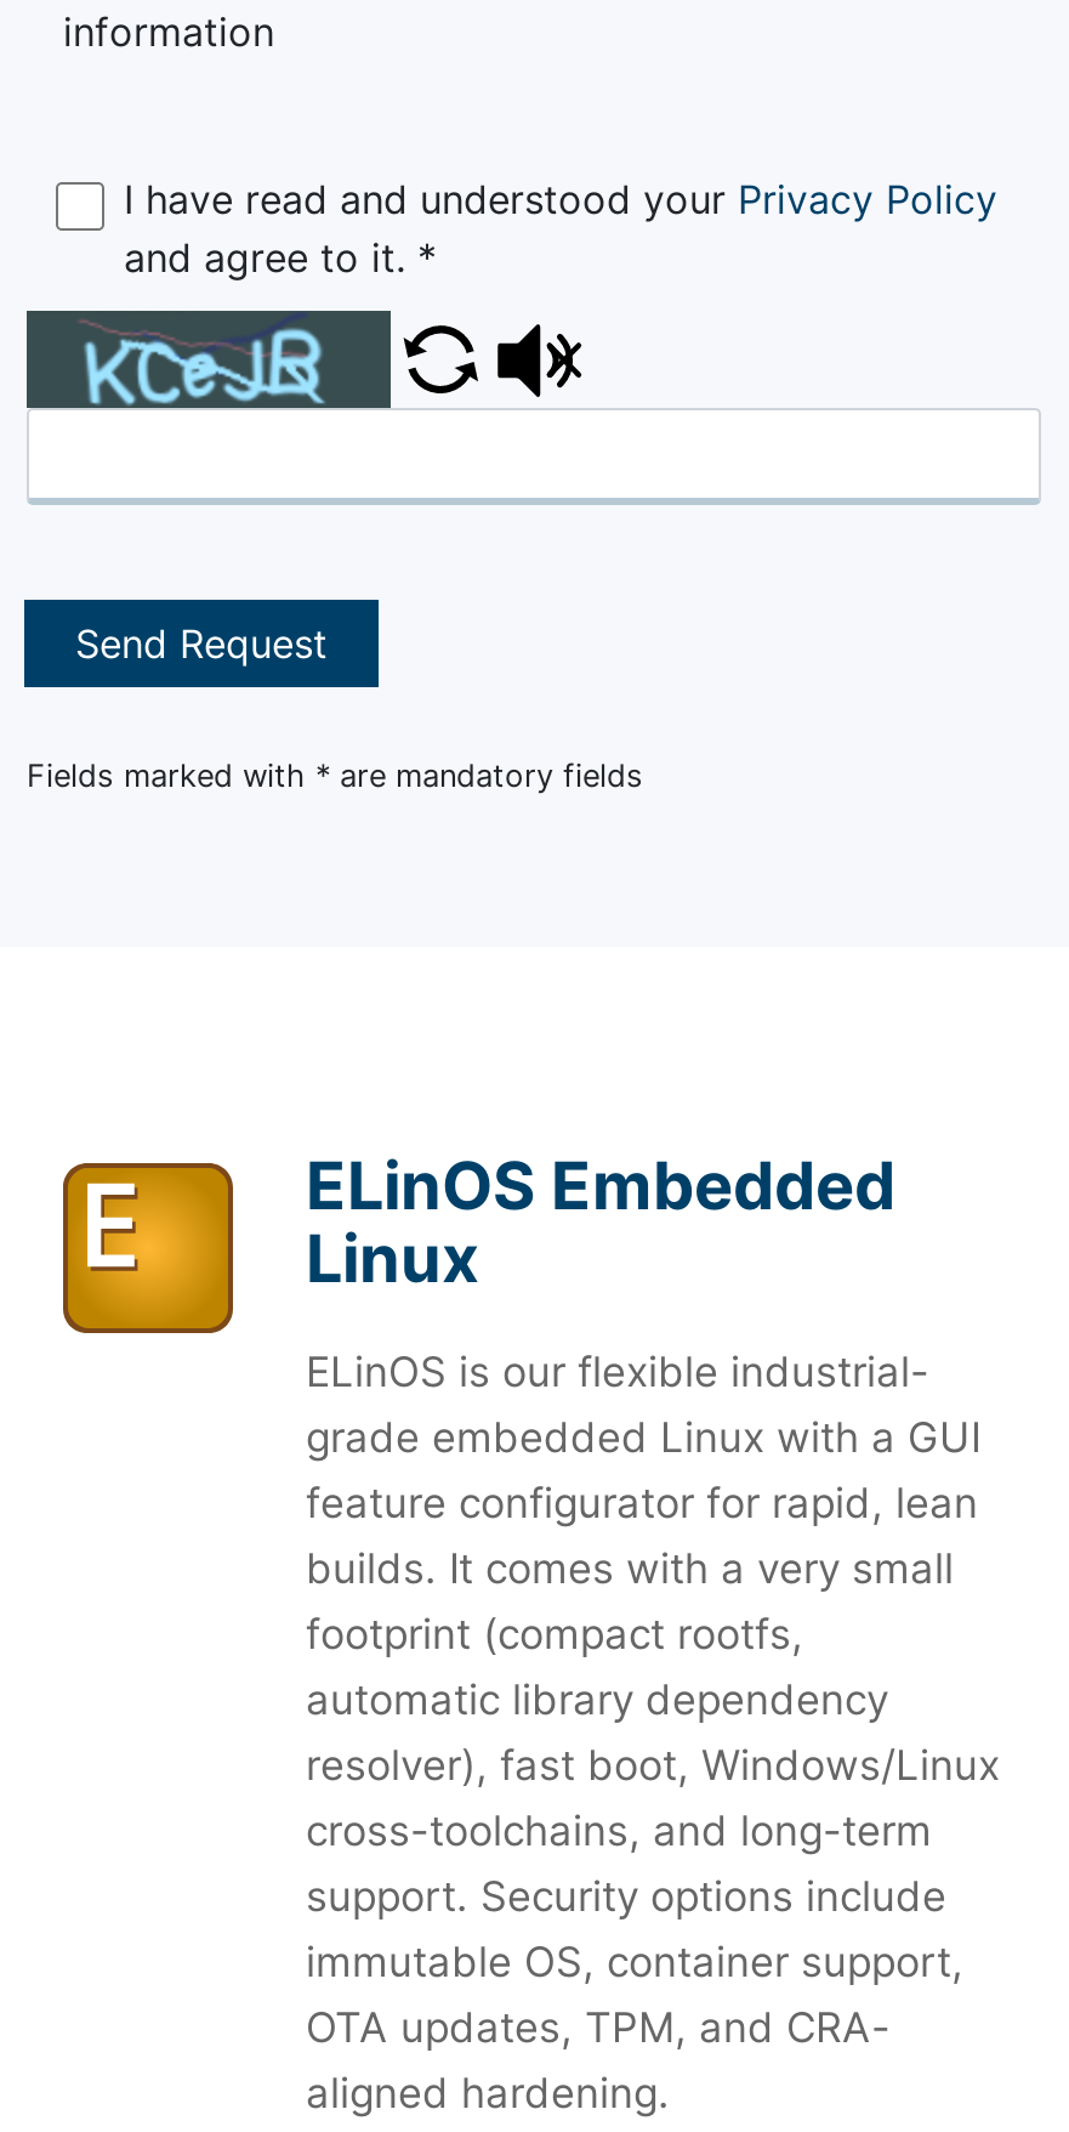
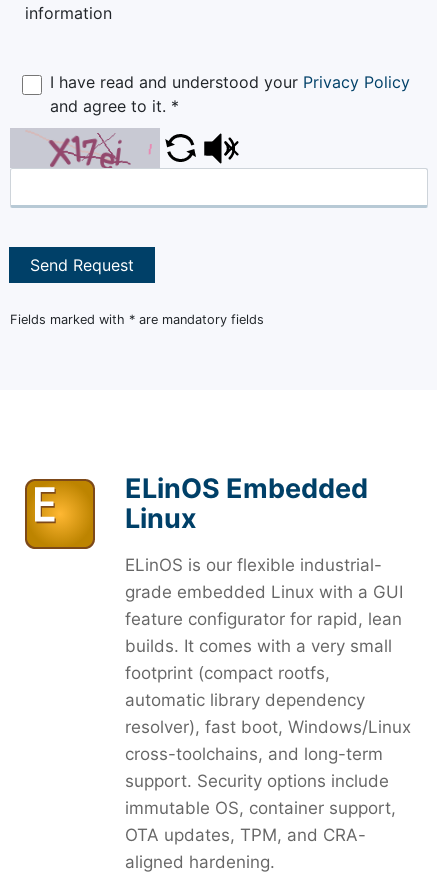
- [image]
+ [image]
